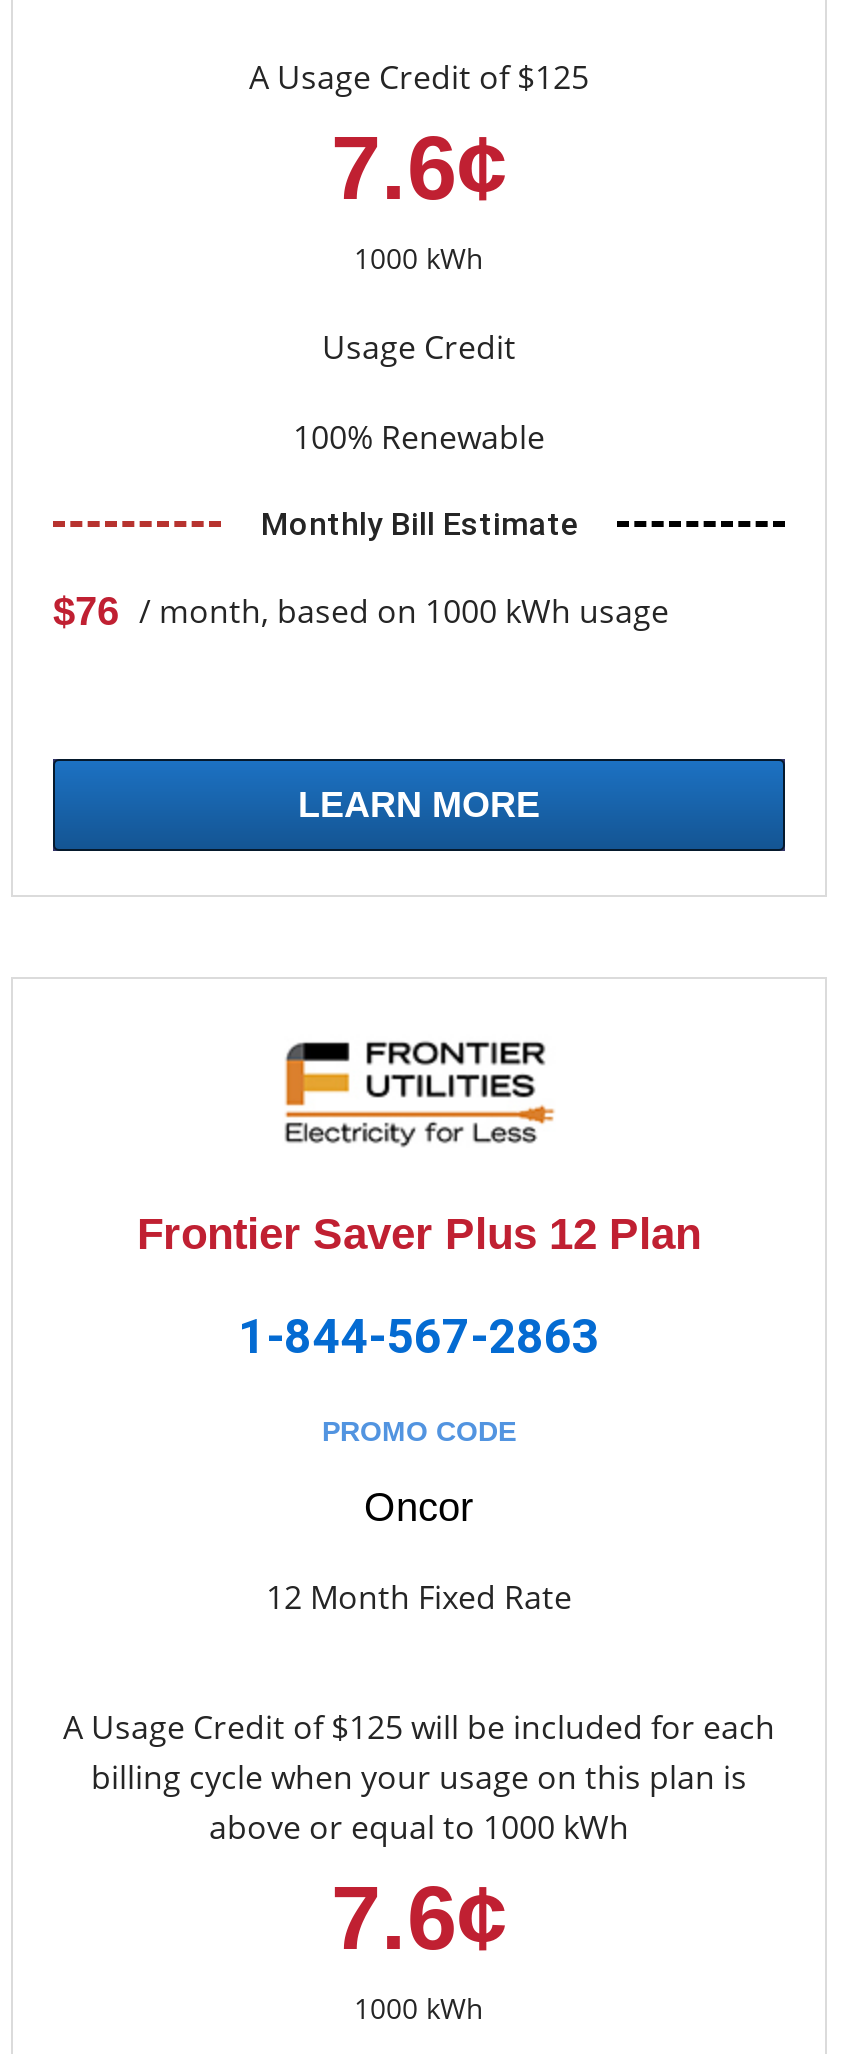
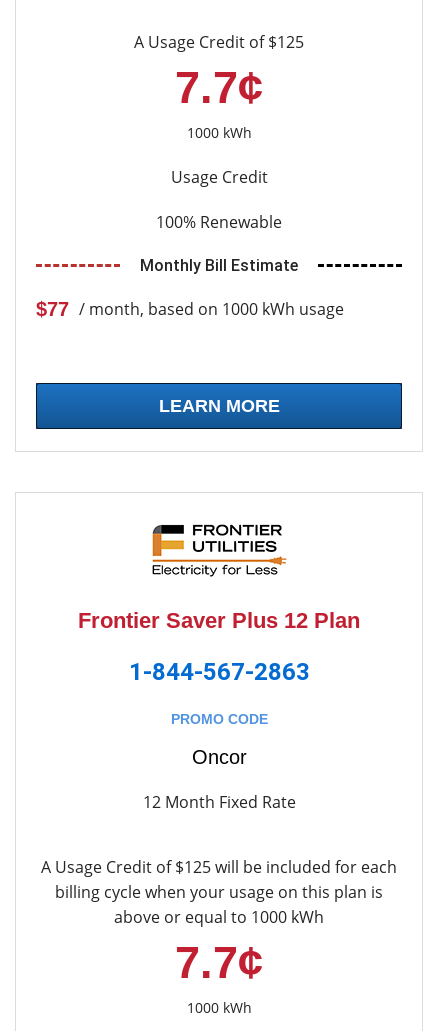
- 7.6¢
+ 7.7¢

- $76 / month, based on 1000 kWh usage
+ $77 / month, based on 1000 kWh usage

- 7.6¢
+ 7.7¢
